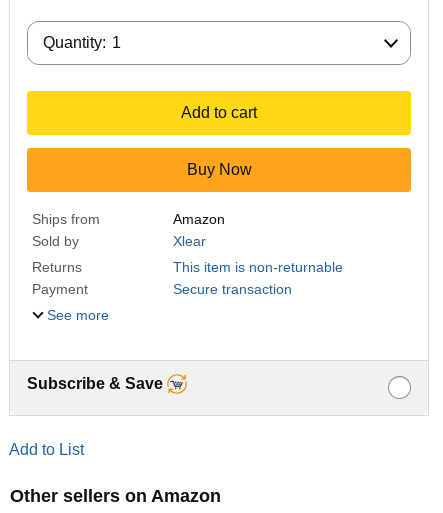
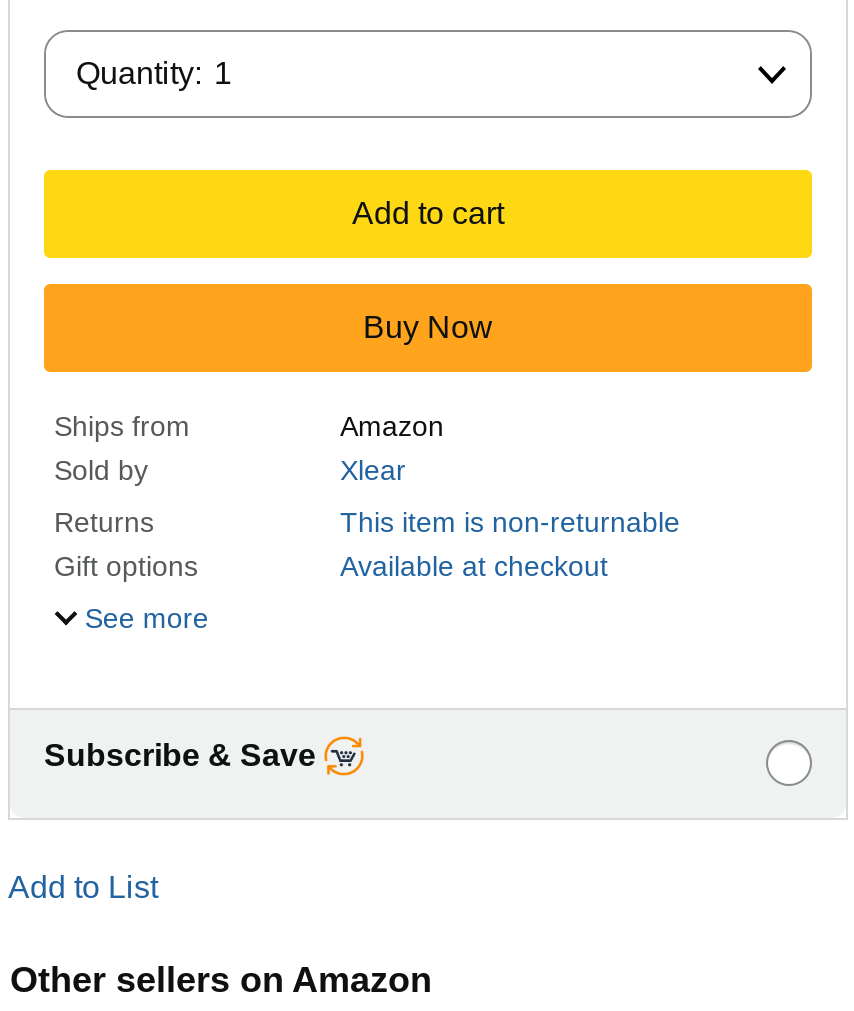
- Payment
- Secure transaction
+ Gift options
+ Available at checkout
